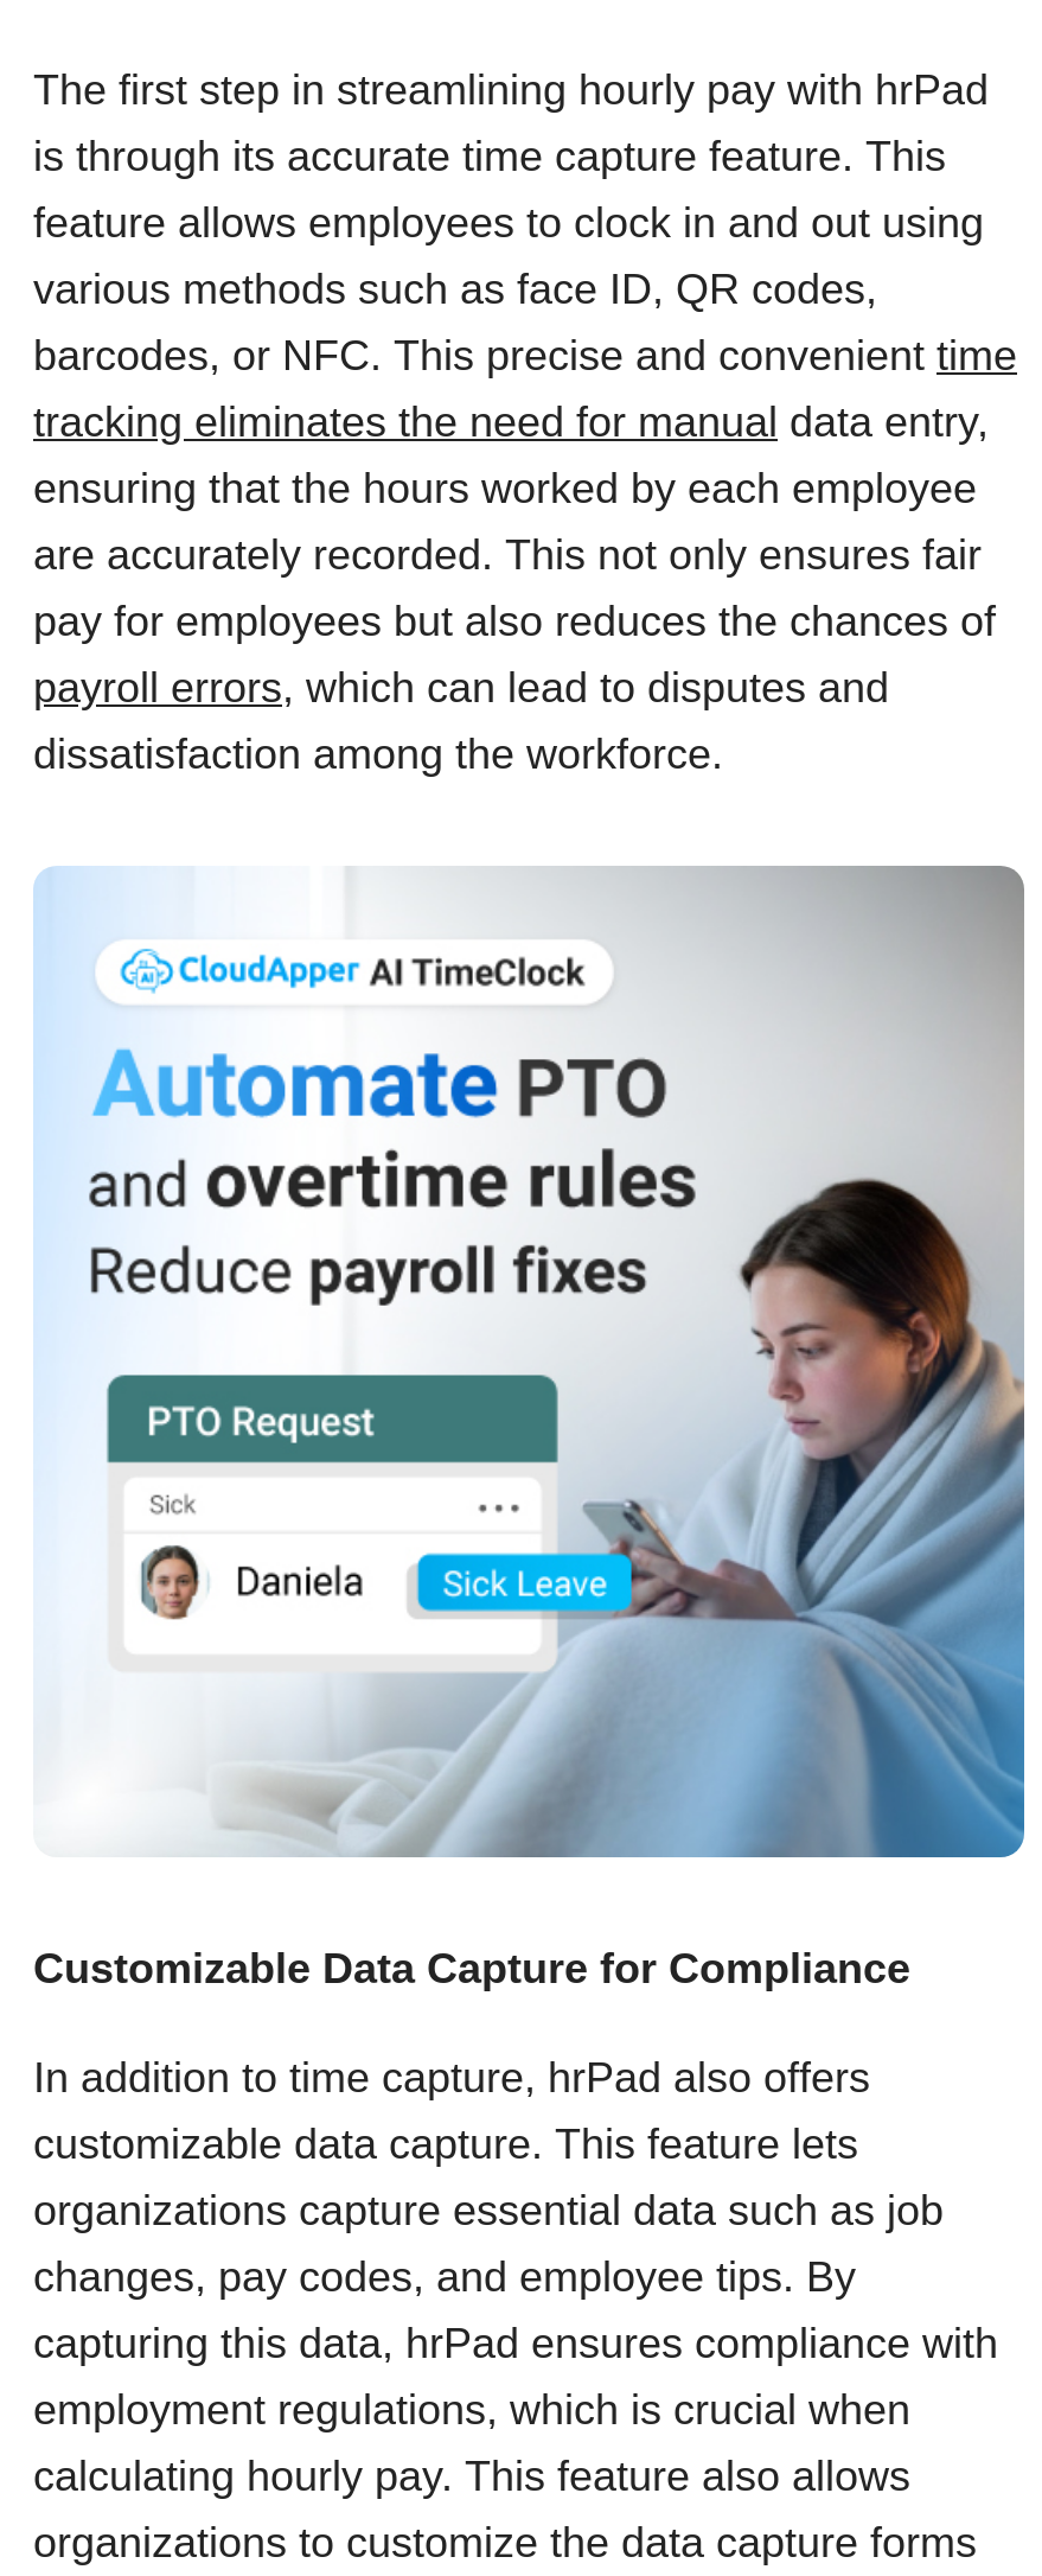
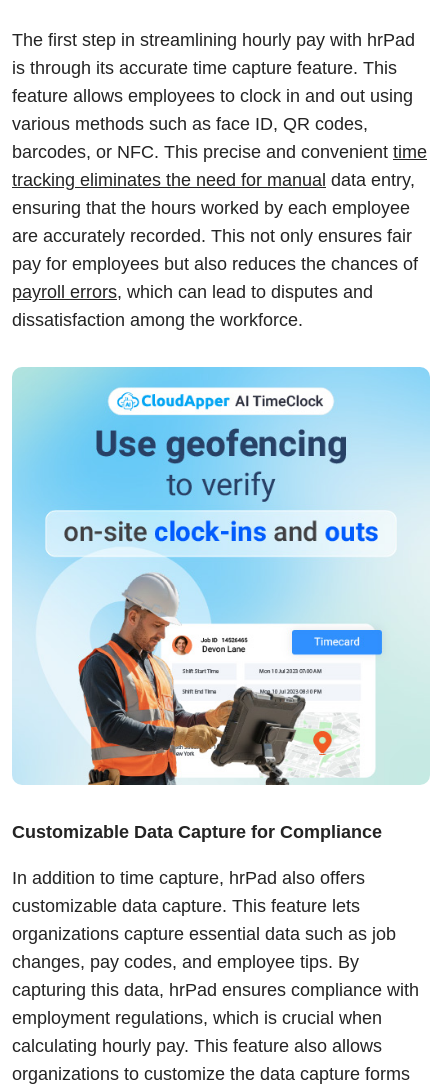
- [image]
+ [image]
